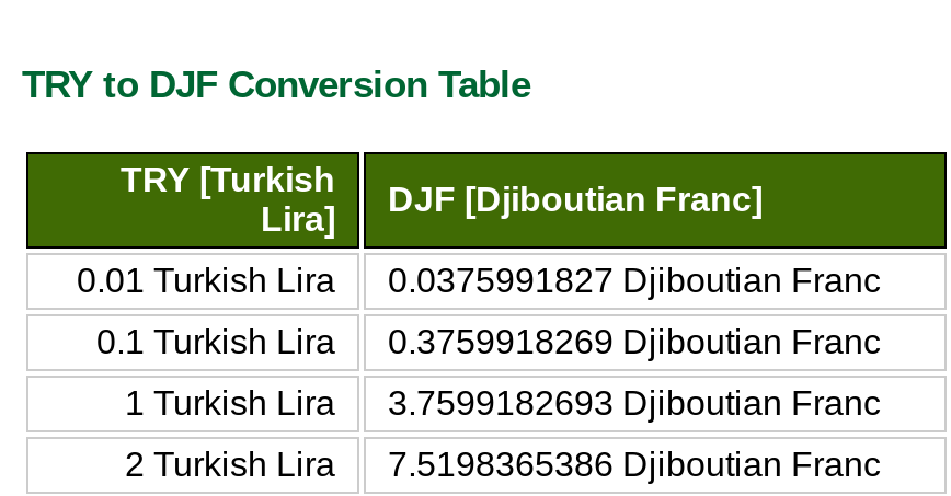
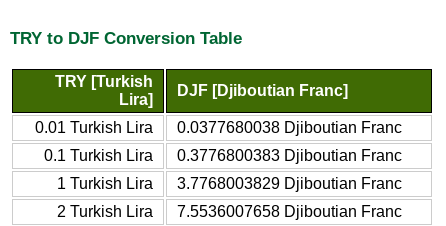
- 0.0375991827 Djiboutian Franc
+ 0.0377680038 Djiboutian Franc

- 0.3759918269 Djiboutian Franc
+ 0.3776800383 Djiboutian Franc

- 3.7599182693 Djiboutian Franc
+ 3.7768003829 Djiboutian Franc

- 7.5198365386 Djiboutian Franc
+ 7.5536007658 Djiboutian Franc
